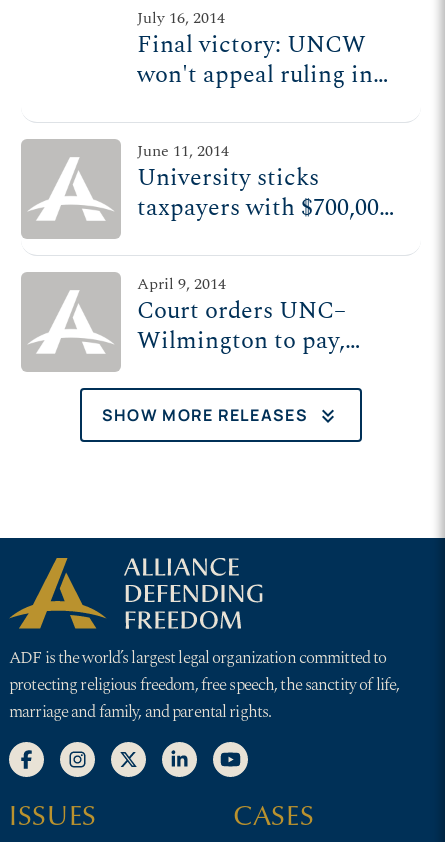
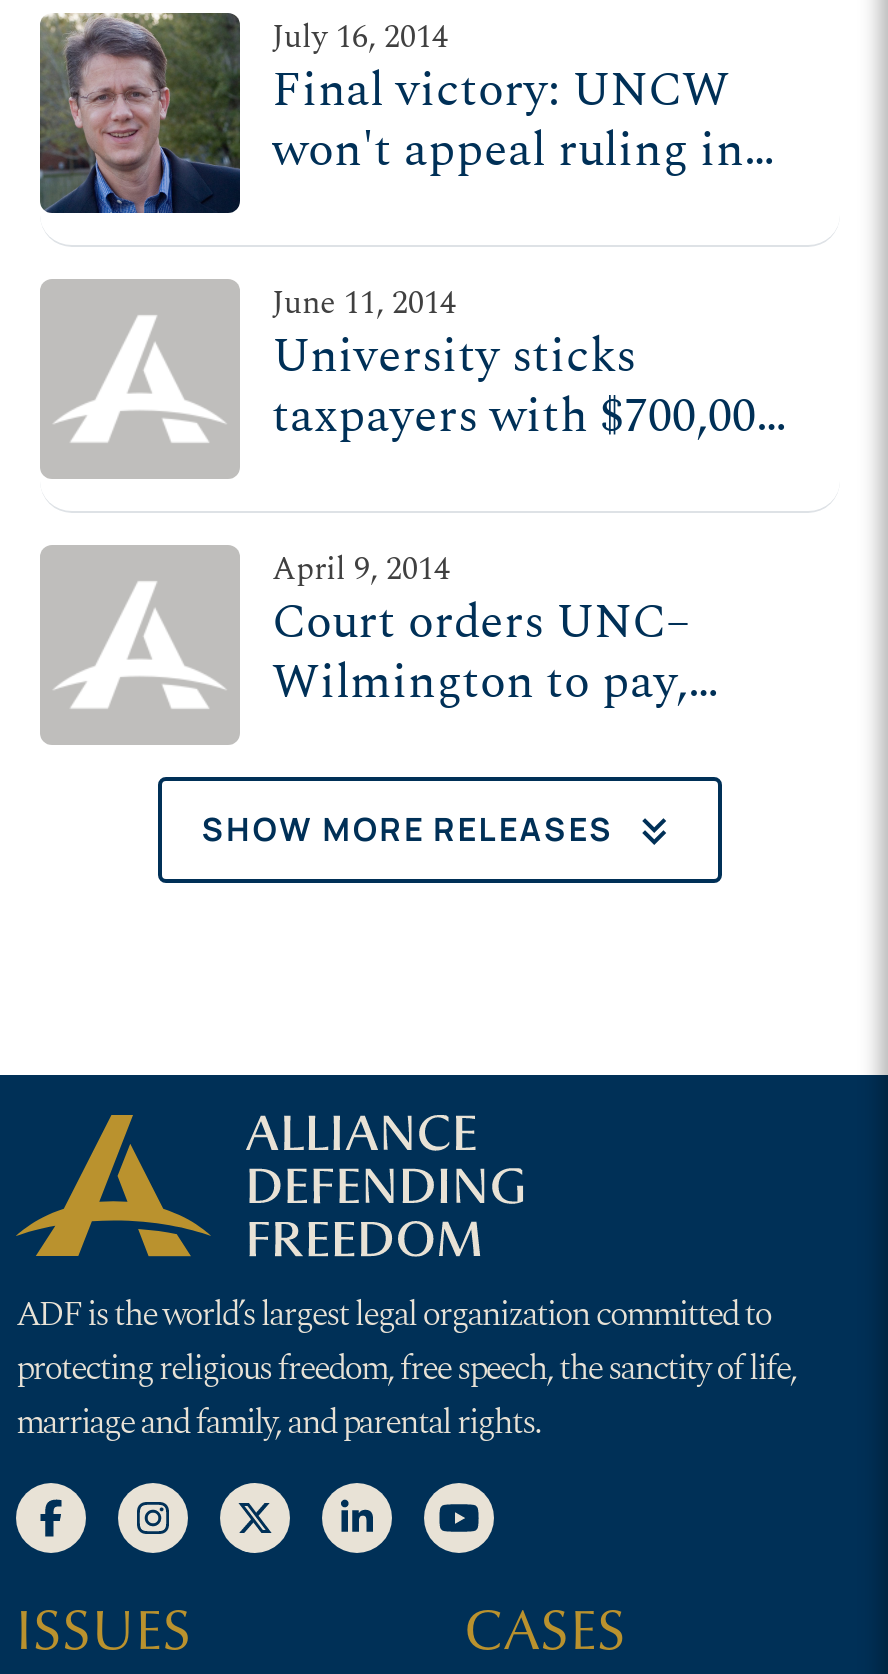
+ [image]
